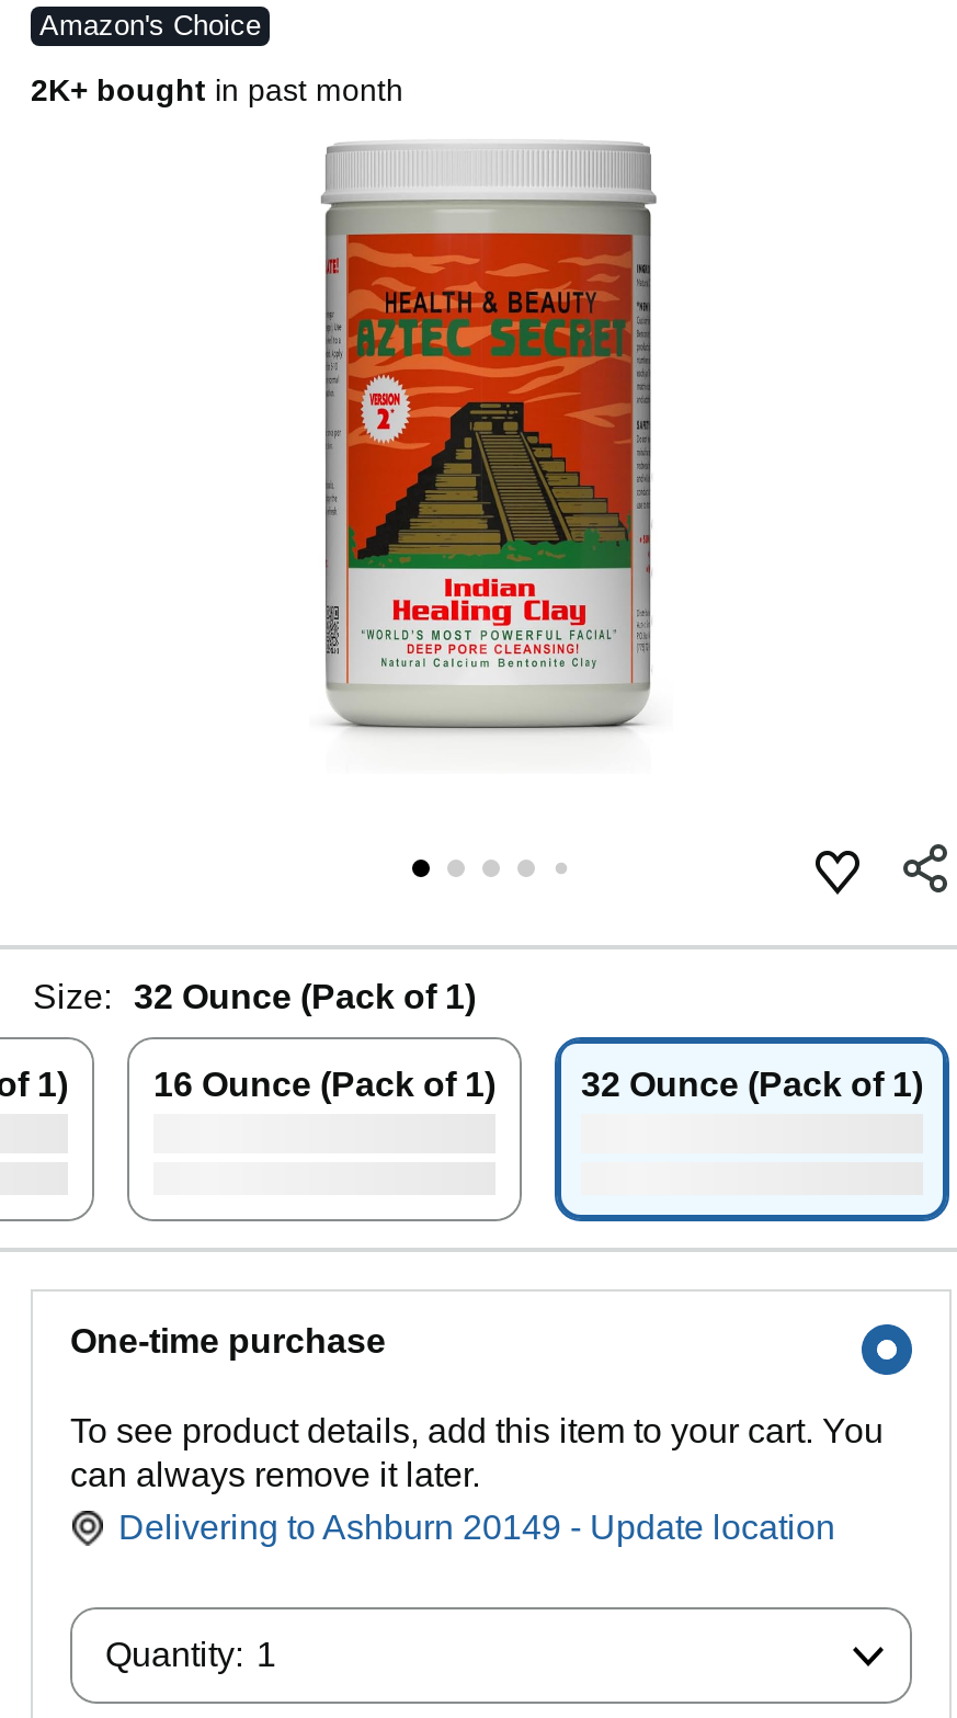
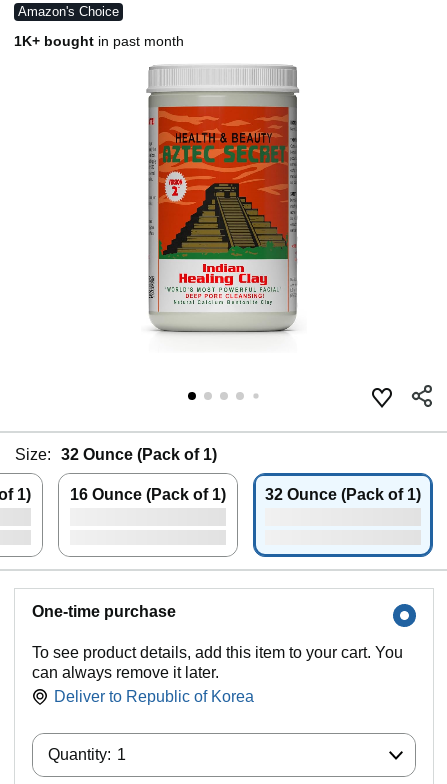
- 2K+ bought in past month
+ 1K+ bought in past month

- Delivering to Ashburn 20149 - Update location
+ Deliver to Republic of Korea
